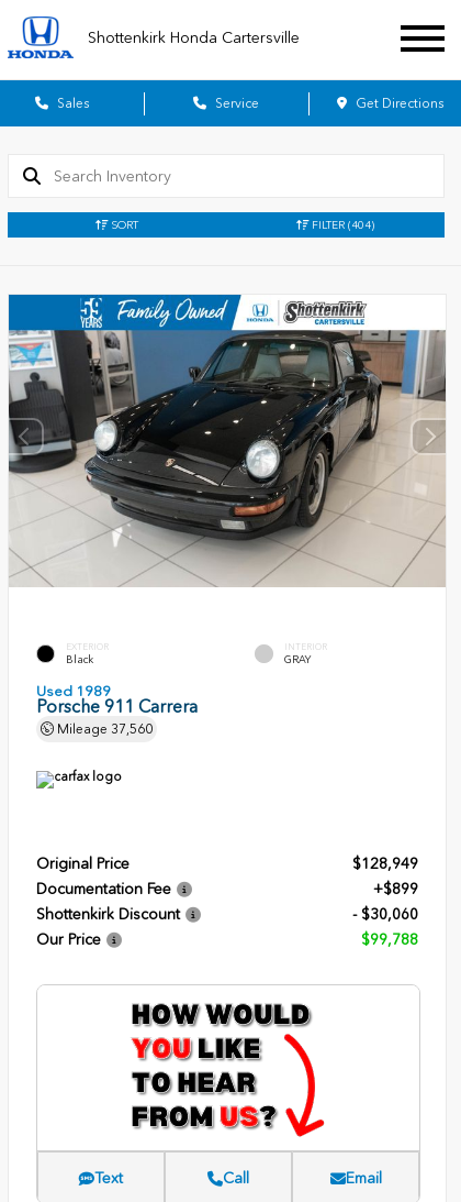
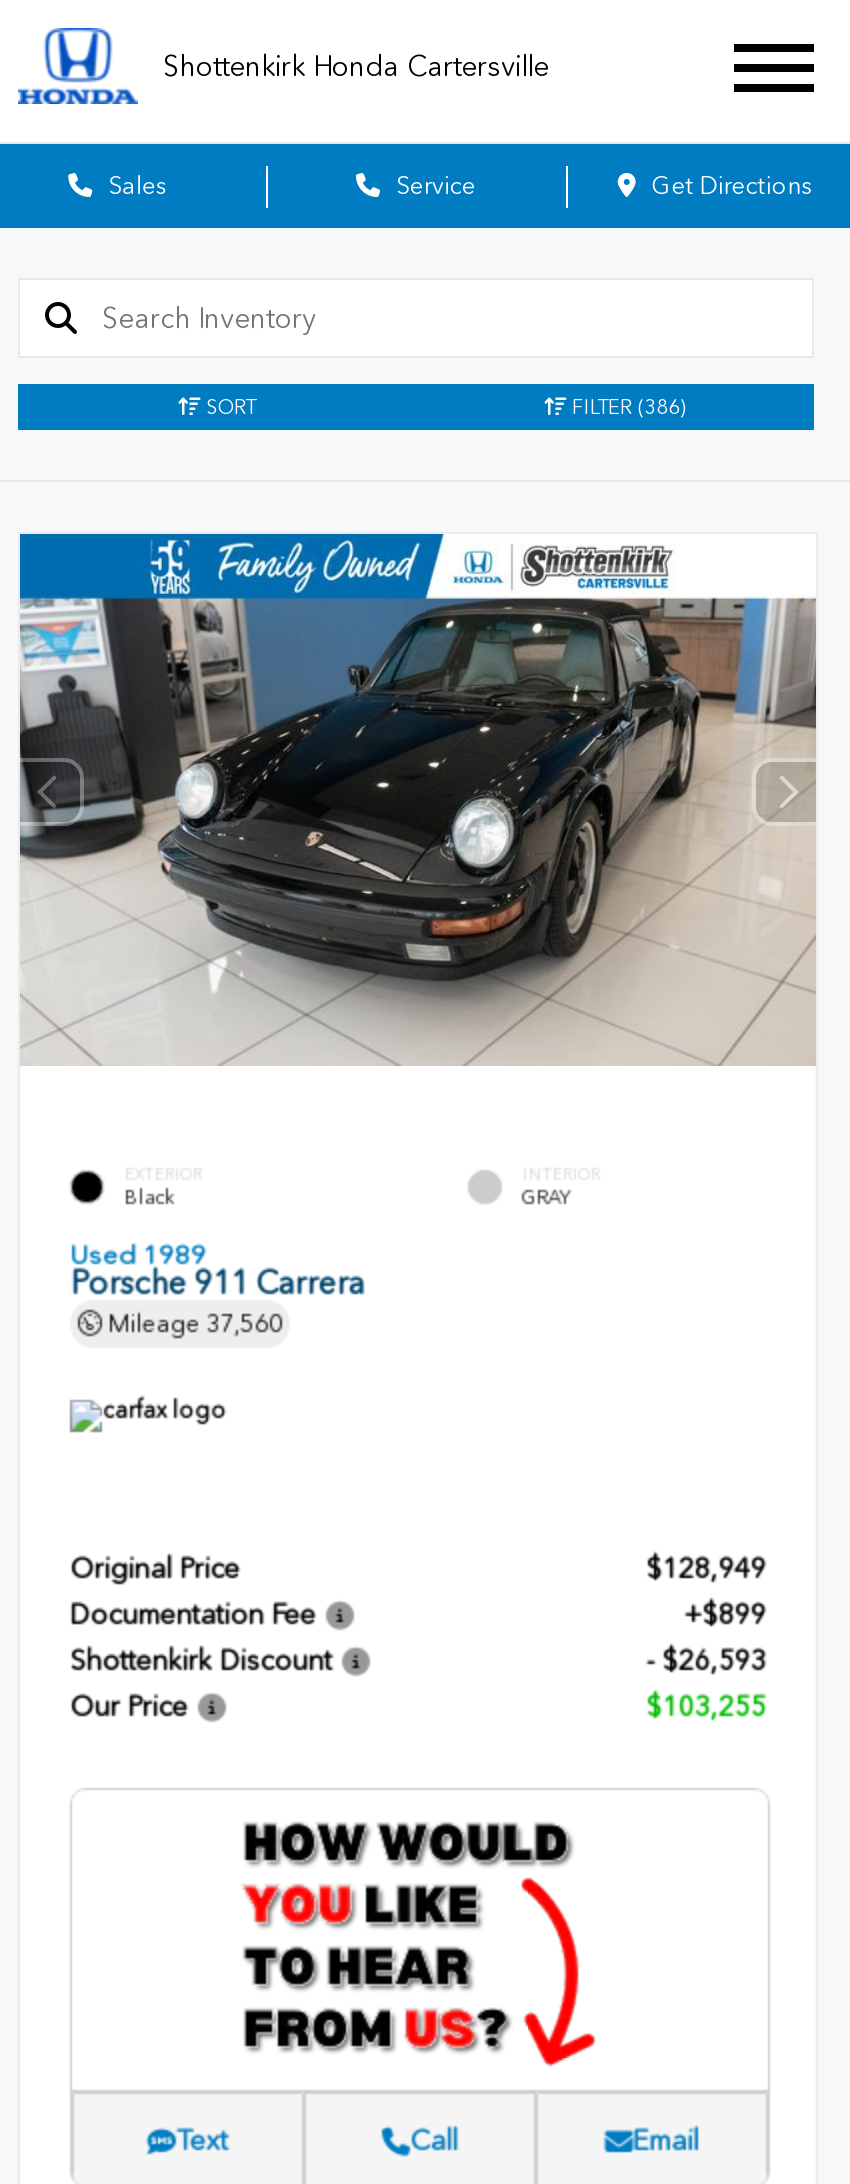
- FILTER (404)
+ FILTER (386)

- - $30,060
+ - $26,593

- $99,788
+ $103,255
